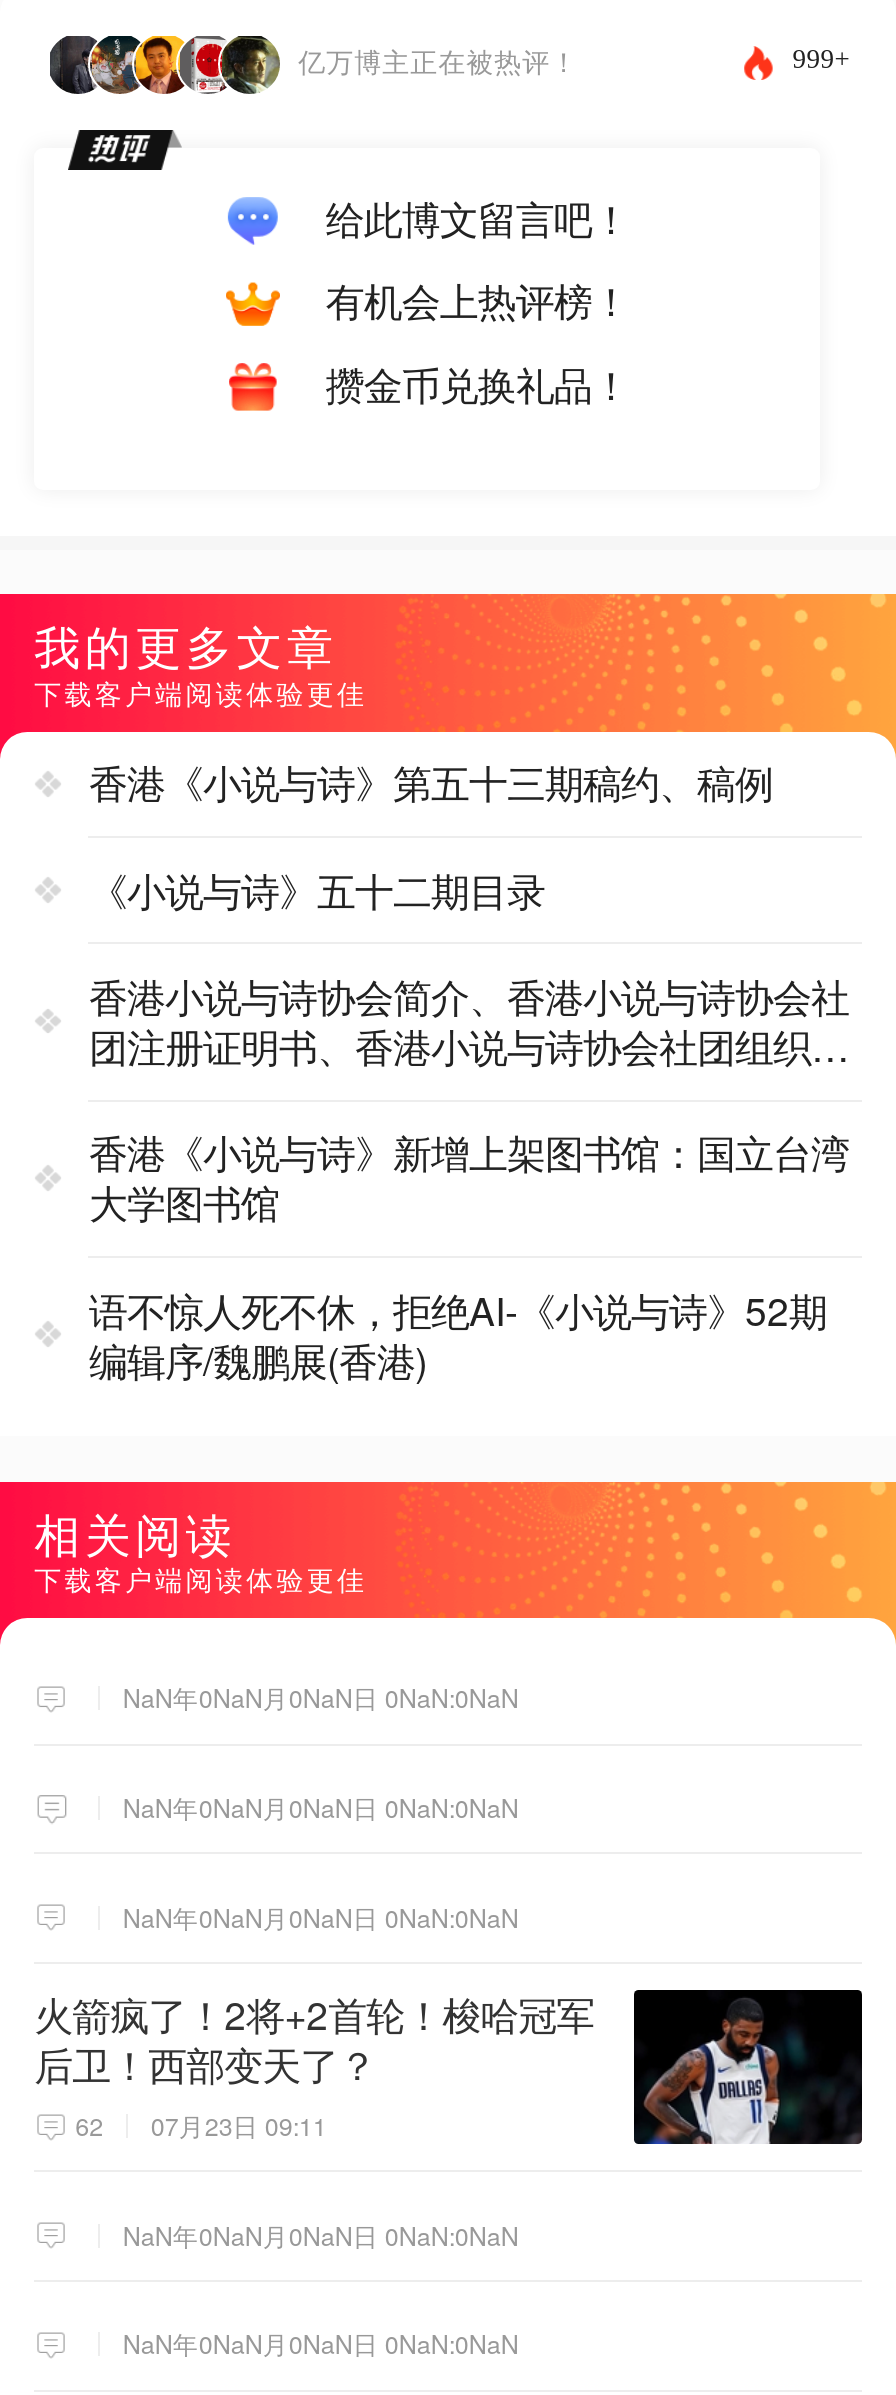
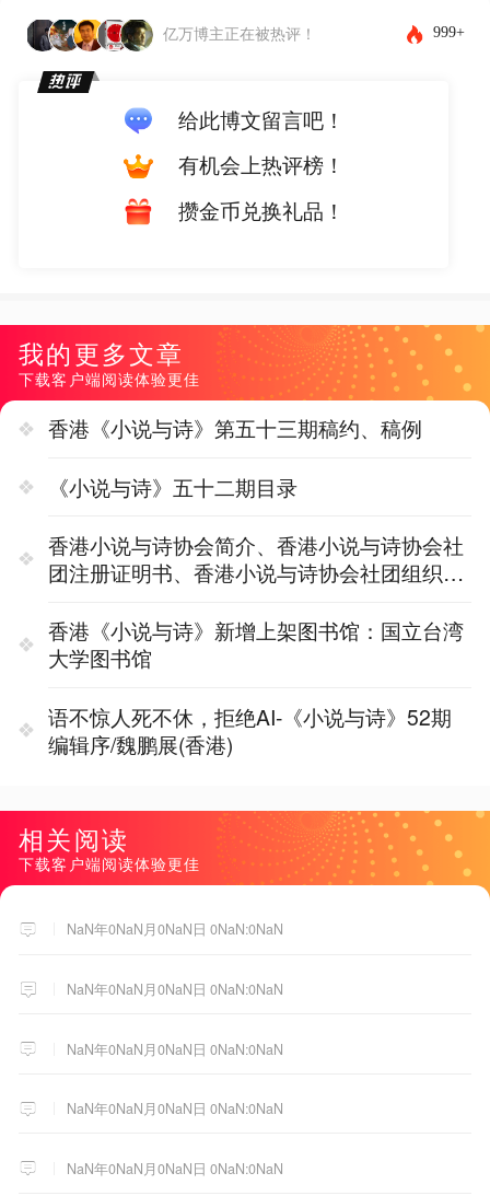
- [image]
- 火箭疯了！2将+2首轮！梭哈冠军
- 后卫！西部变天了？
- 62
- 07月23日 09:11
